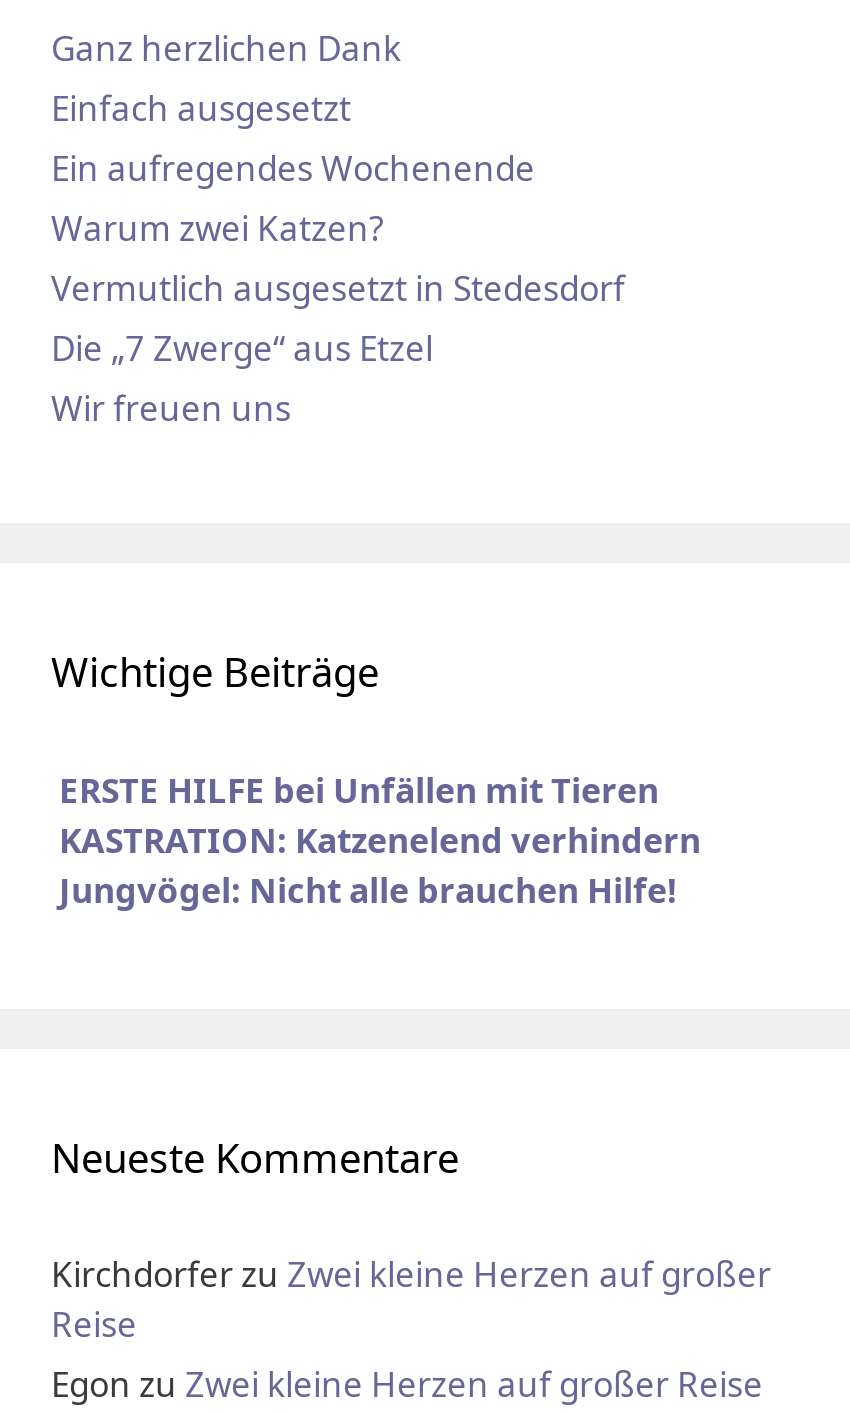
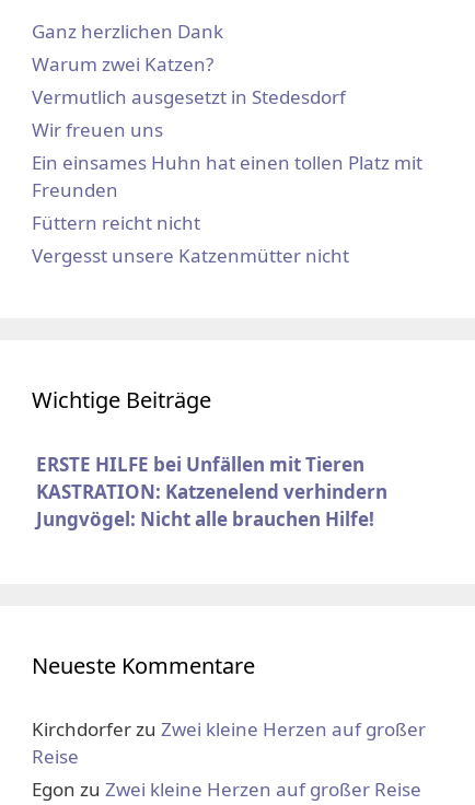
- Einfach ausgesetzt
- Ein aufregendes Wochenende

moved up: Warum zwei Katzen? | Vermutlich ausgesetzt in Stedesdorf

- Die „7 Zwerge“ aus Etzel

moved up: Wir freuen uns

+ Ein einsames Huhn hat einen tollen Platz mit
+ Freunden
+ Füttern reicht nicht
+ Vergesst unsere Katzenmütter nicht
